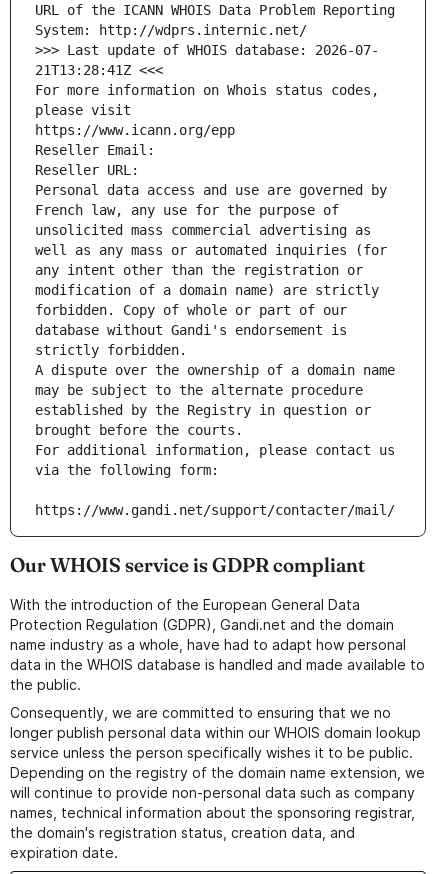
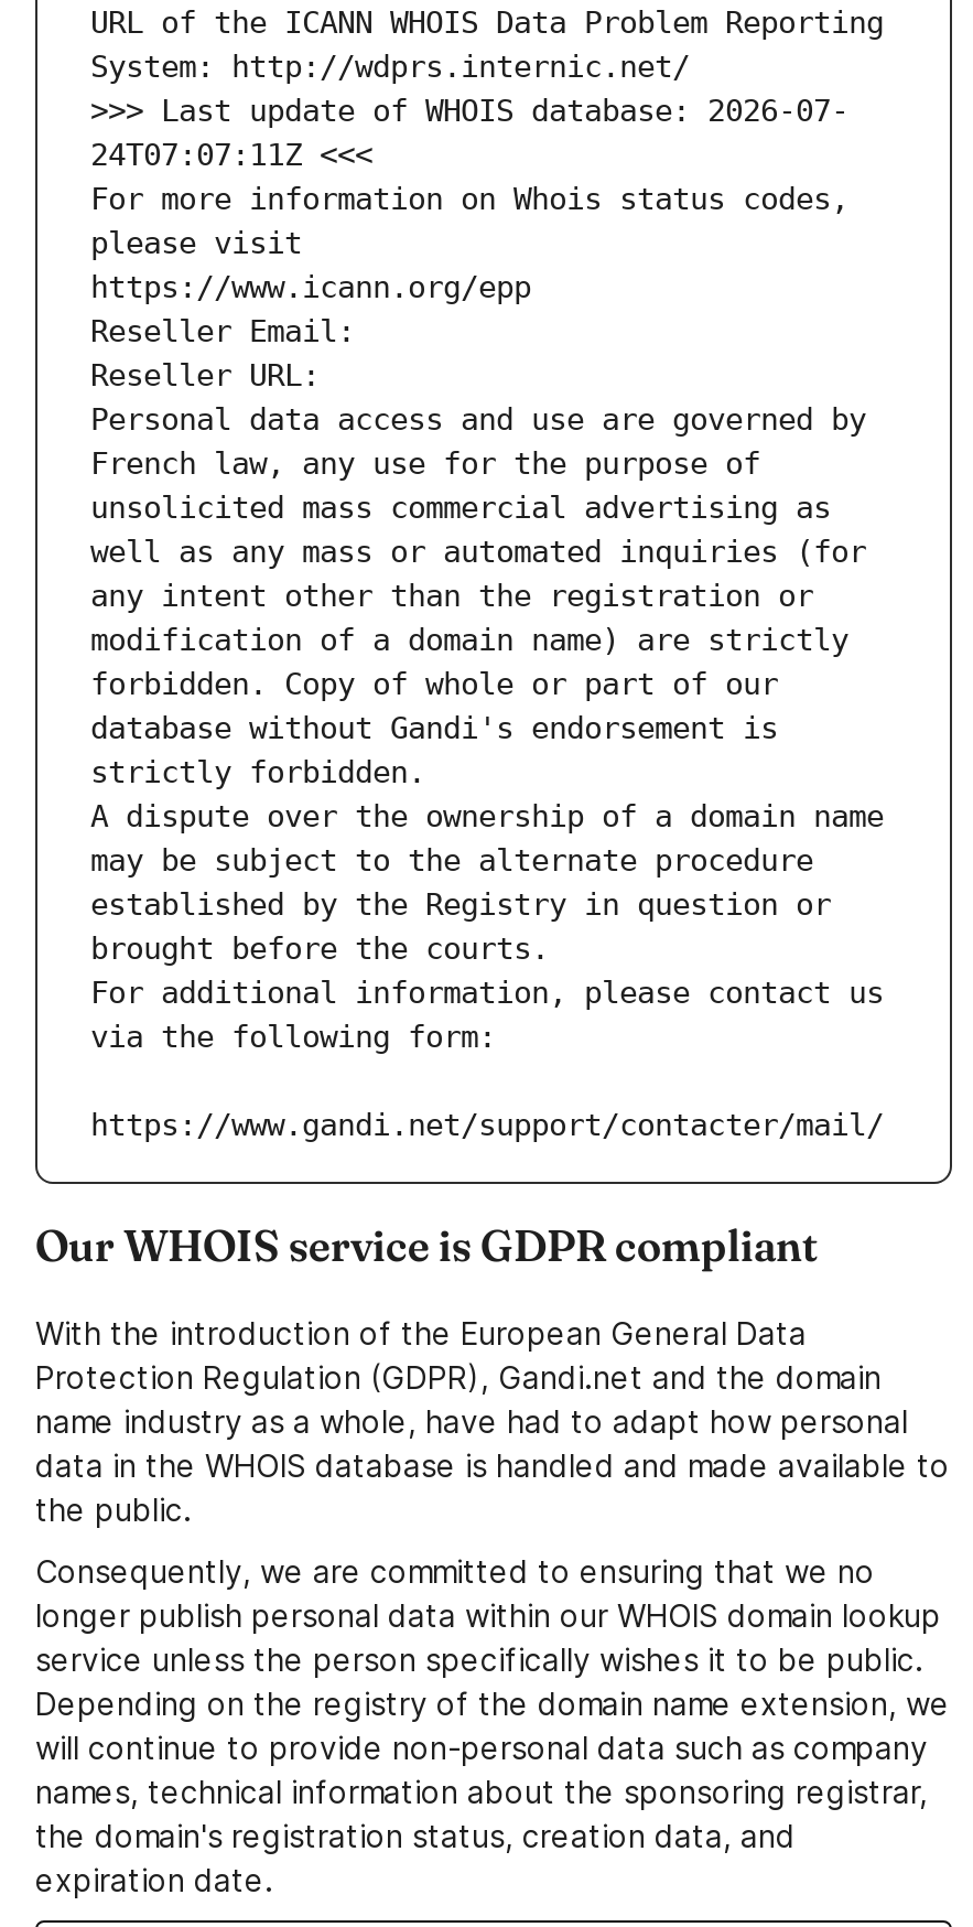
- 21T13:28:41Z <<<
+ 24T07:07:11Z <<<
